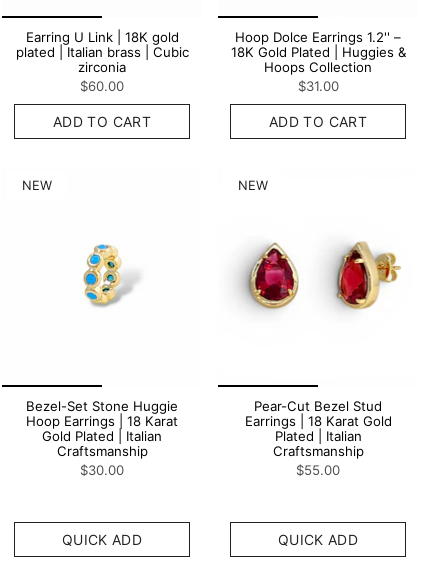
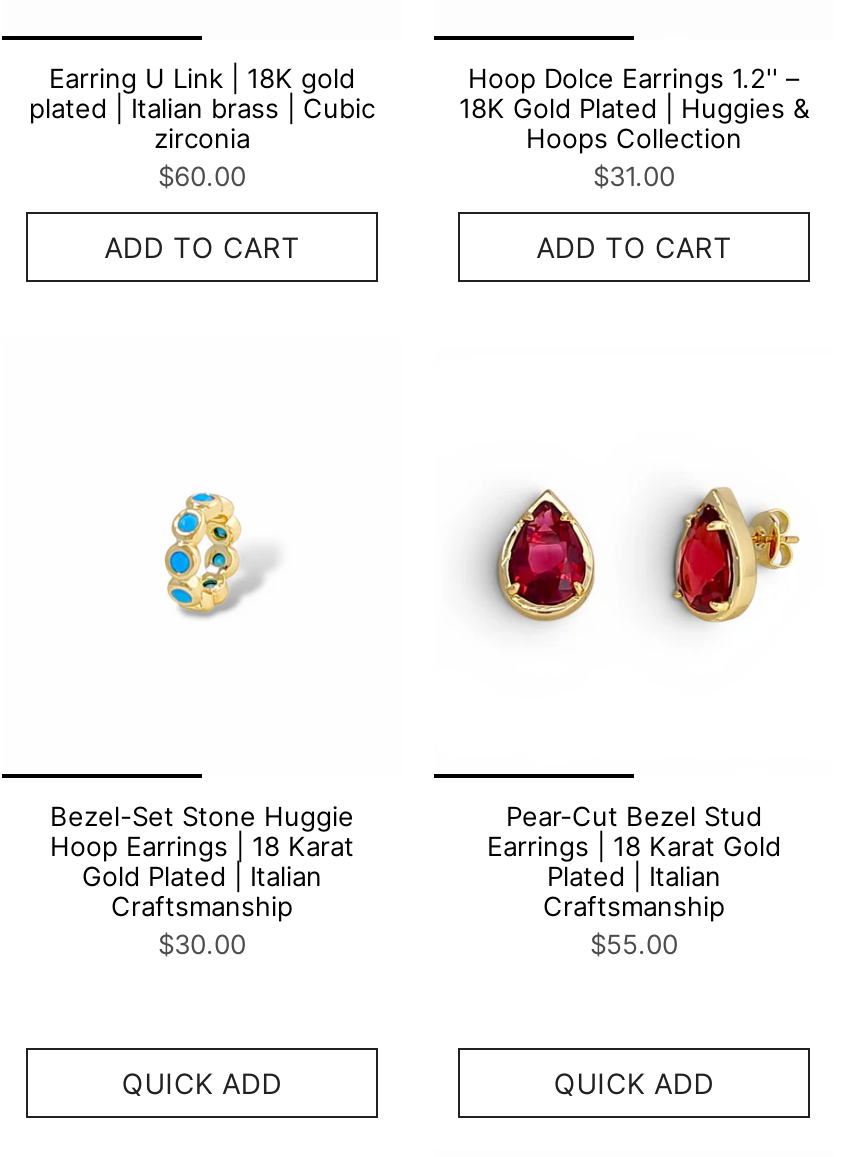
- NEW

- NEW
